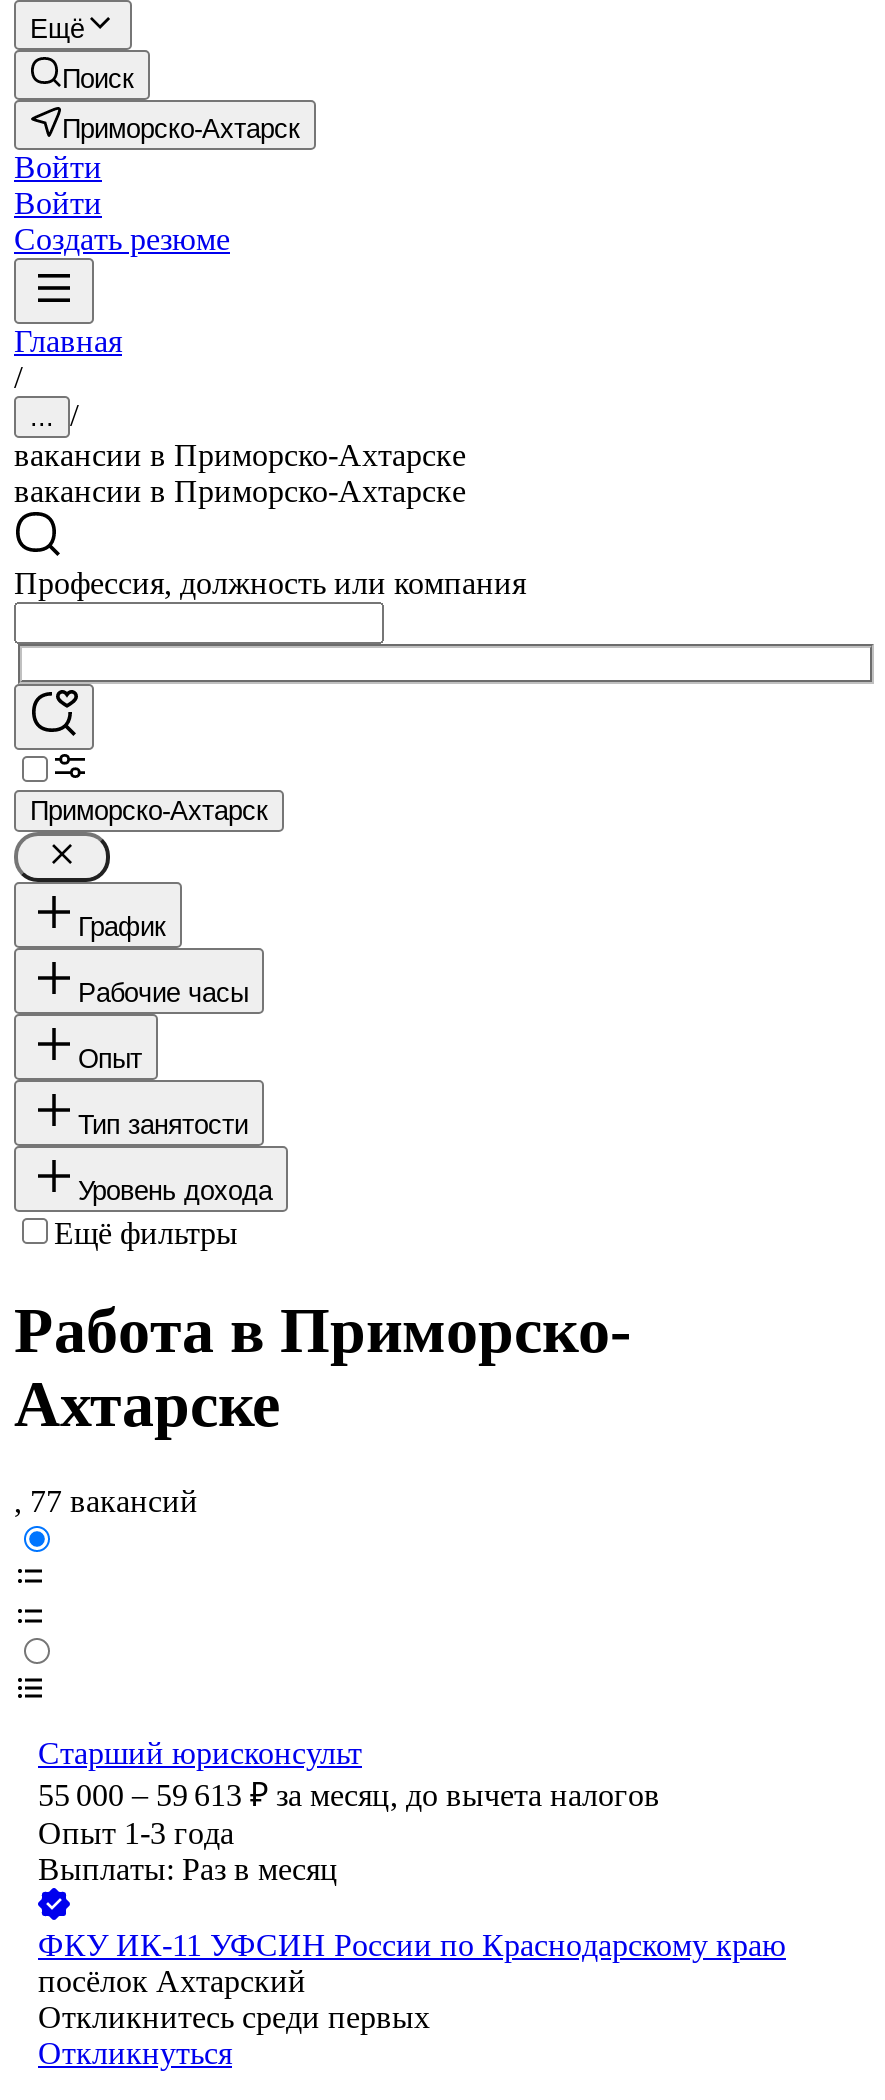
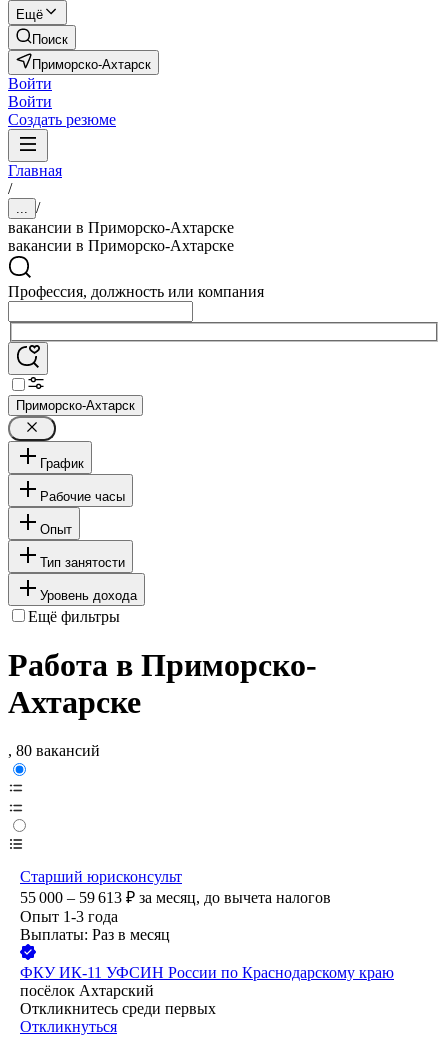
- , 77 вакансий
+ , 80 вакансий
